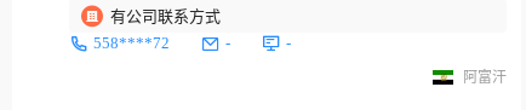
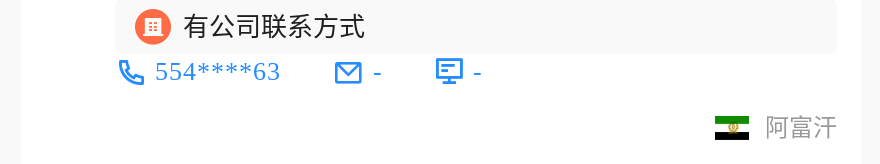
- 558****72
+ 554****63
